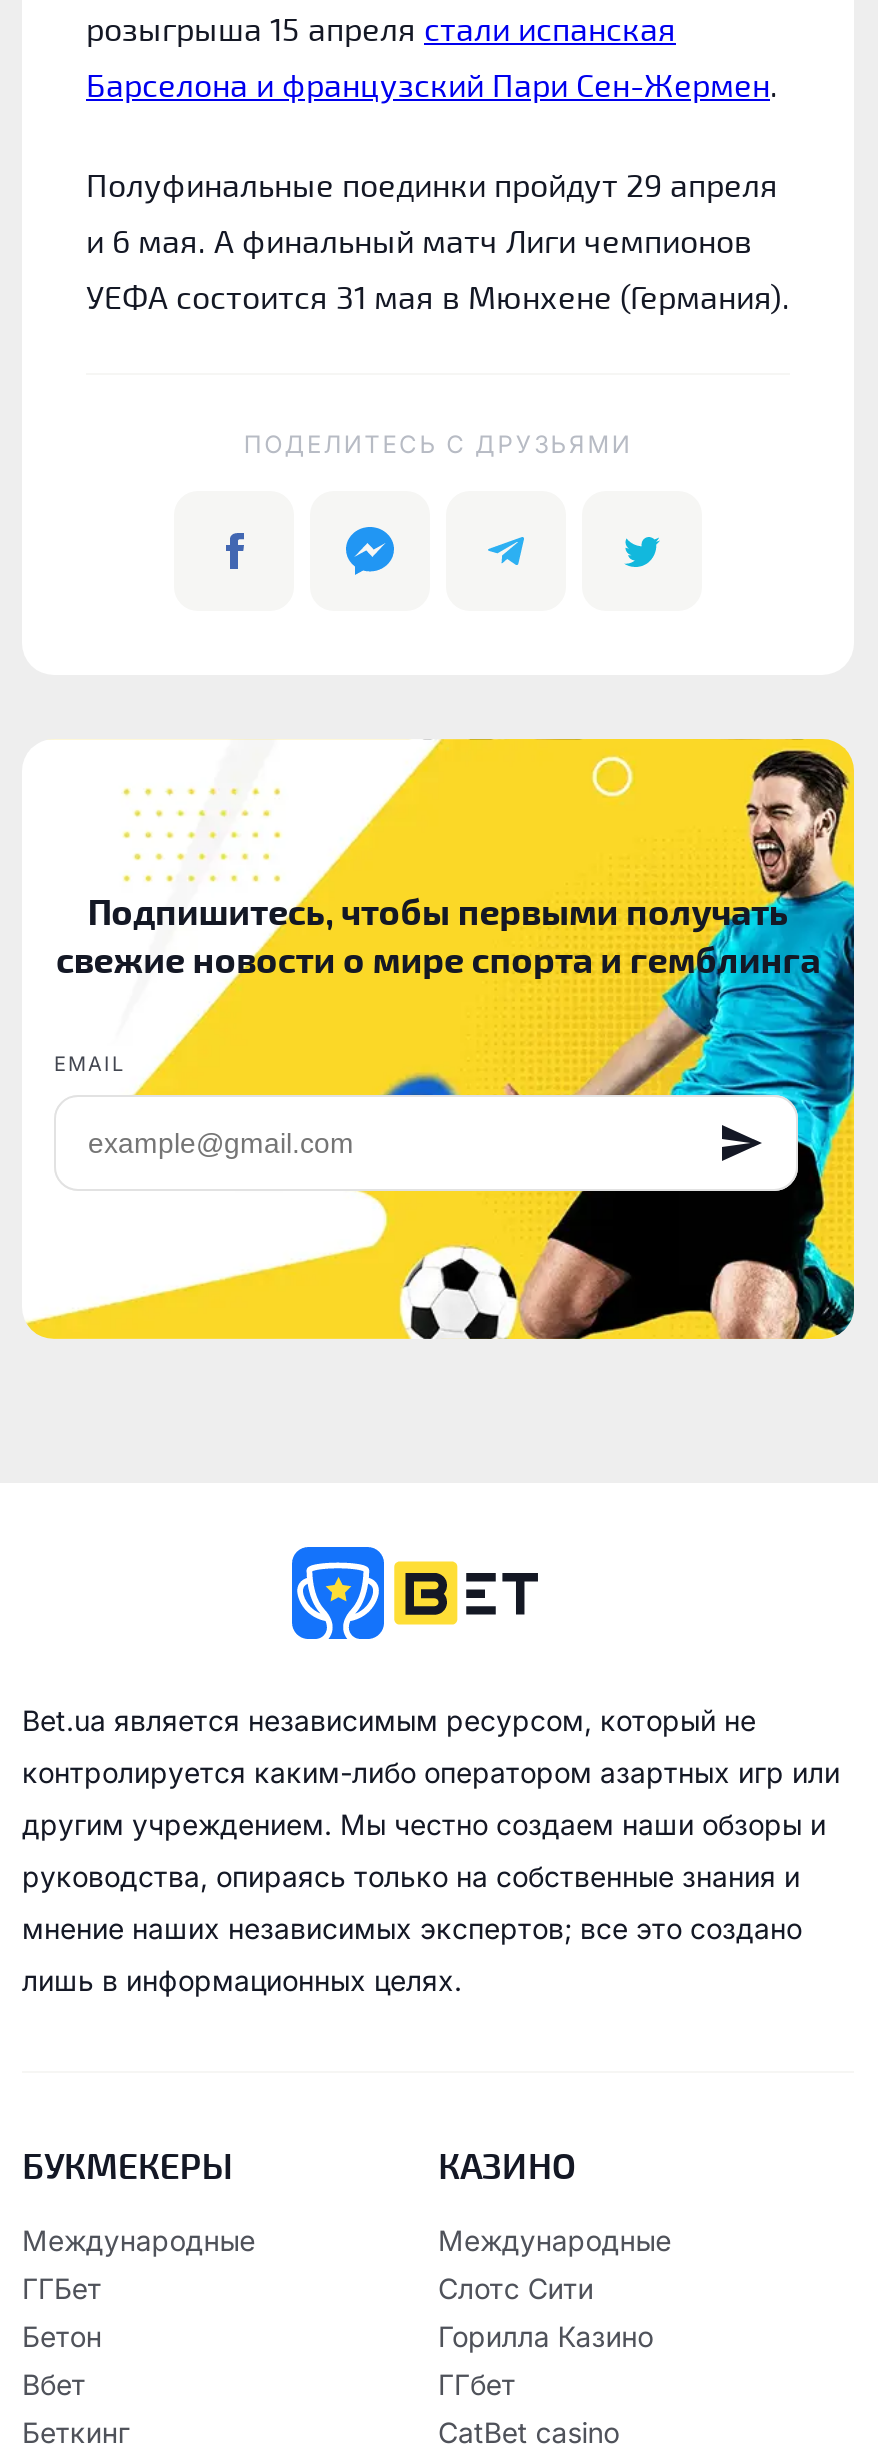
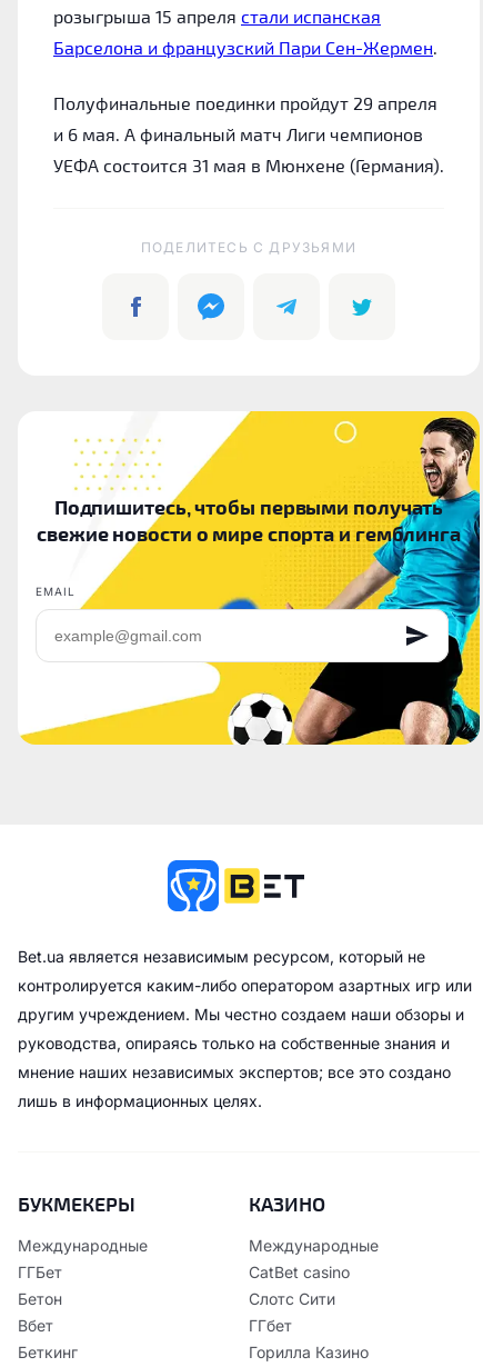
moved down: Слотс Сити | ГГбет | Горилла Казино

moved up: CatBet casino
